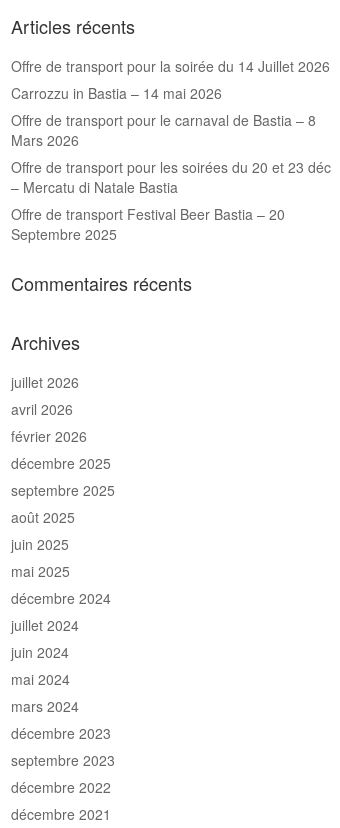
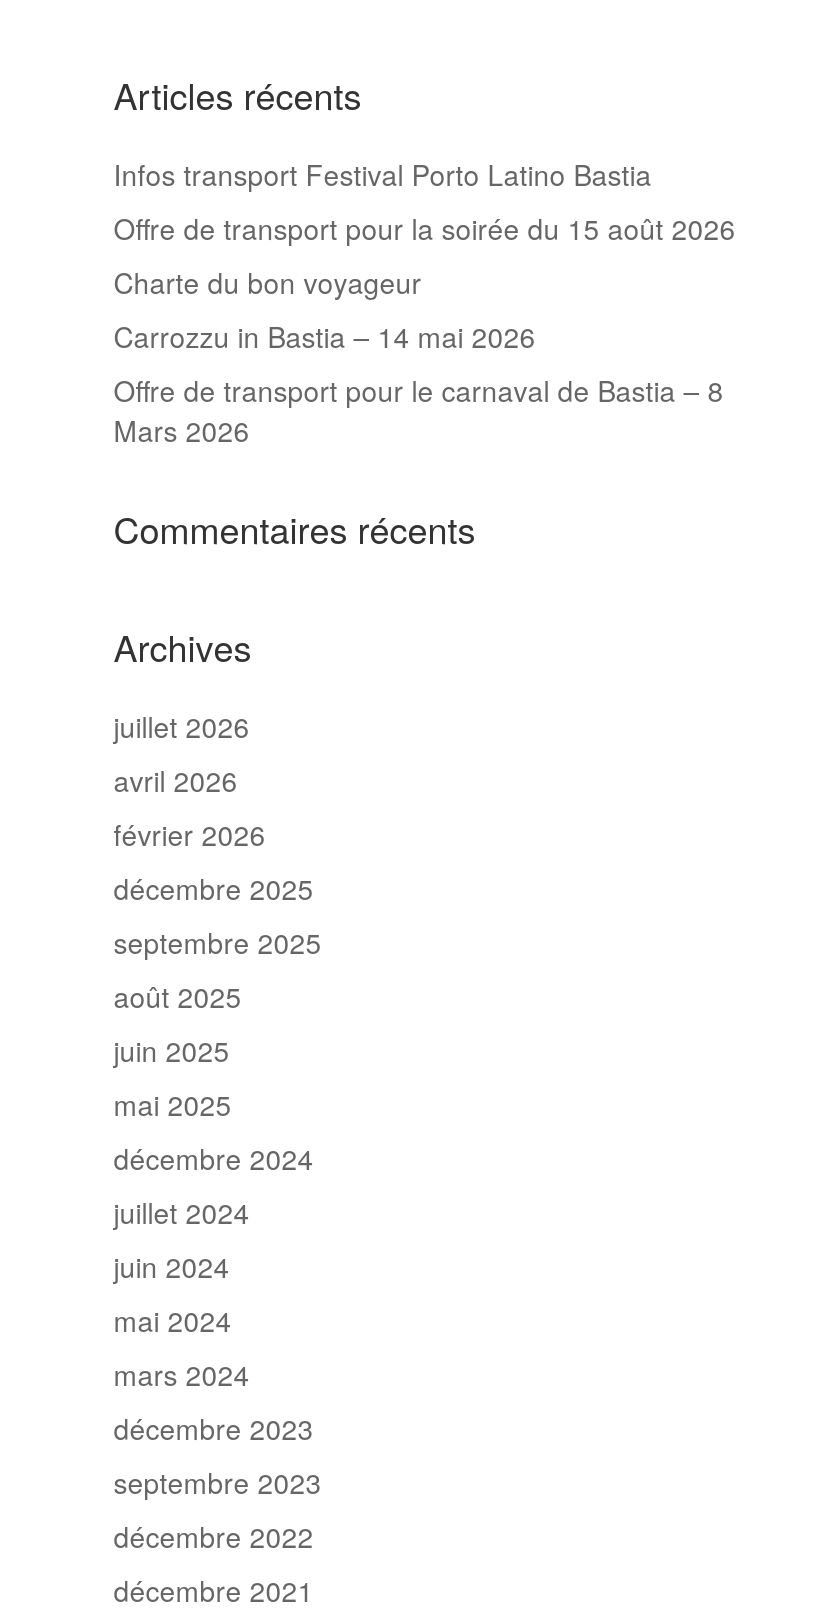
- Offre de transport pour la soirée du 14 Juillet 2026
+ Infos transport Festival Porto Latino Bastia
+ Offre de transport pour la soirée du 15 août 2026
+ Charte du bon voyageur

moved down: Carrozzu in Bastia – 14 mai 2026 | Offre de transport pour le carnaval de Bastia – 8 | Mars 2026

- Offre de transport pour les soirées du 20 et 23 déc
- – Mercatu di Natale Bastia
- Offre de transport Festival Beer Bastia – 20
- Septembre 2025
